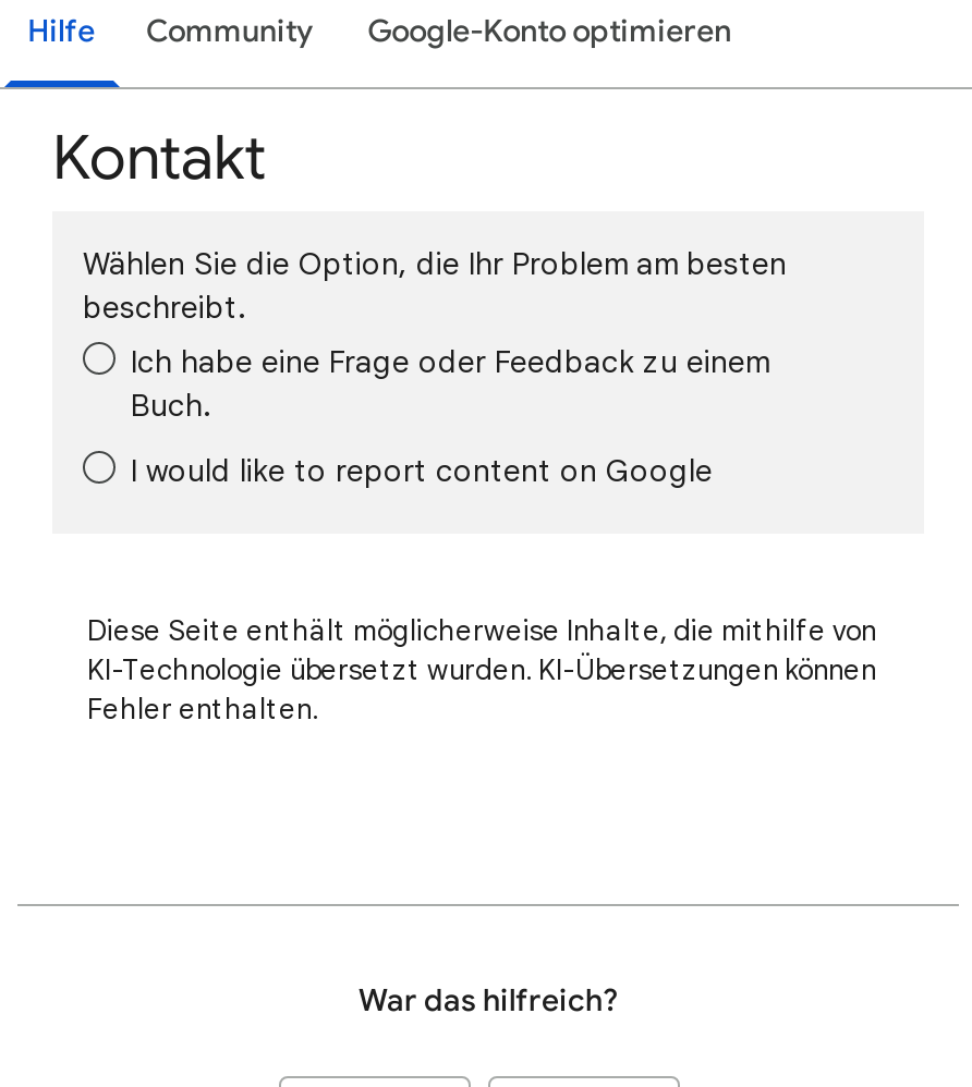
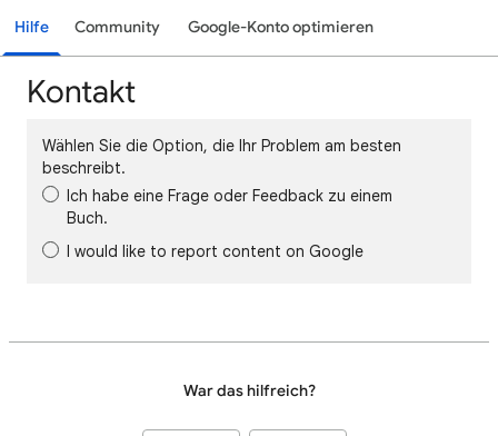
- Diese Seite enthält möglicherweise Inhalte, die mithilfe von
- KI-Technologie übersetzt wurden. KI-Übersetzungen können
- Fehler enthalten.
